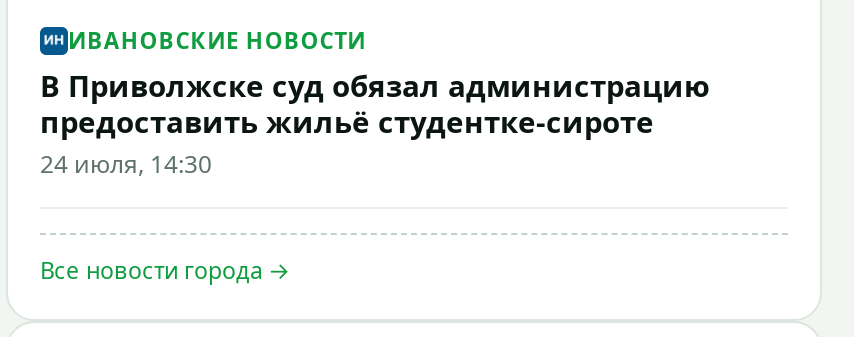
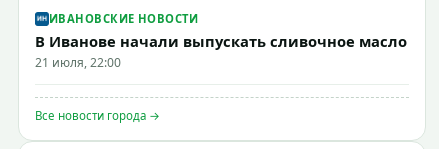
- В Приволжске суд обязал администрацию
- предоставить жильё студентке-сироте
- 24 июля, 14:30
+ В Иванове начали выпускать сливочное масло
+ 21 июля, 22:00
